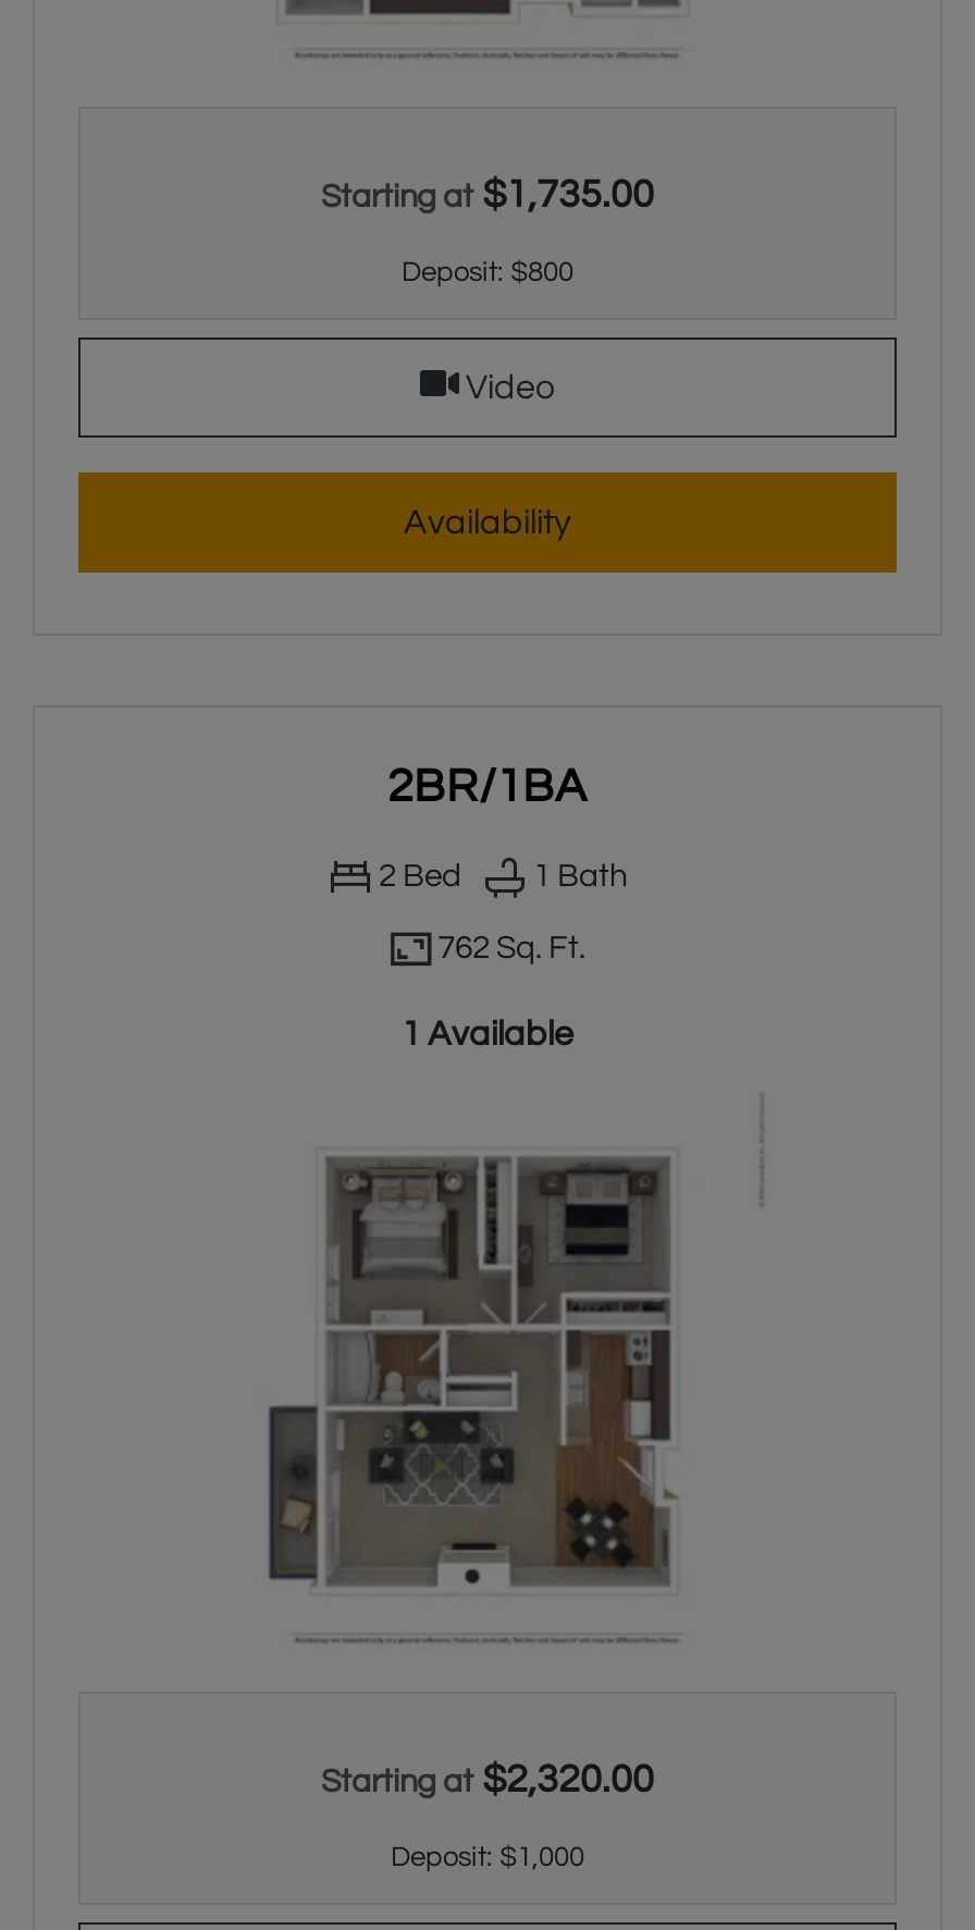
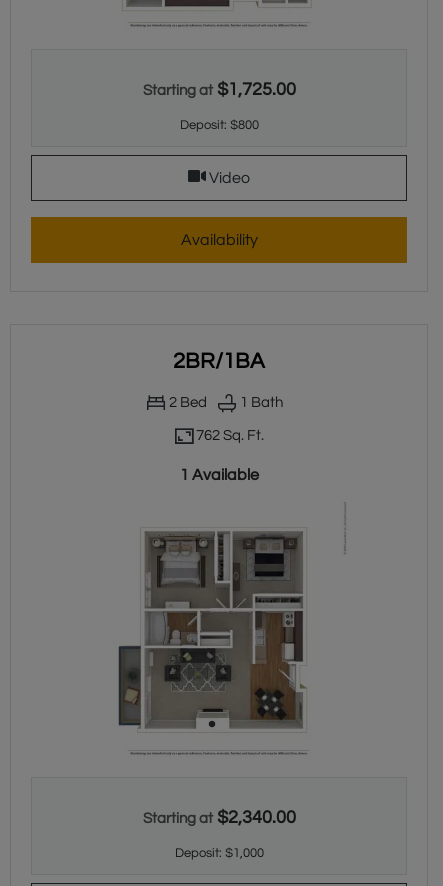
- Starting at $1,735.00
+ Starting at $1,725.00

- Starting at $2,320.00
+ Starting at $2,340.00
